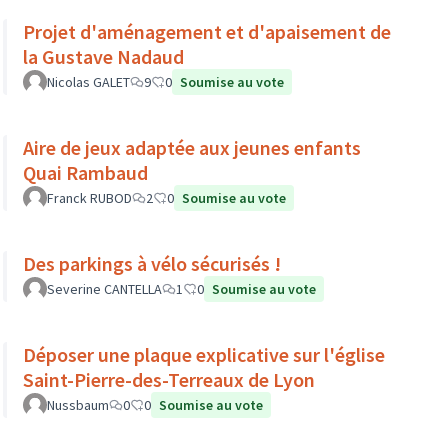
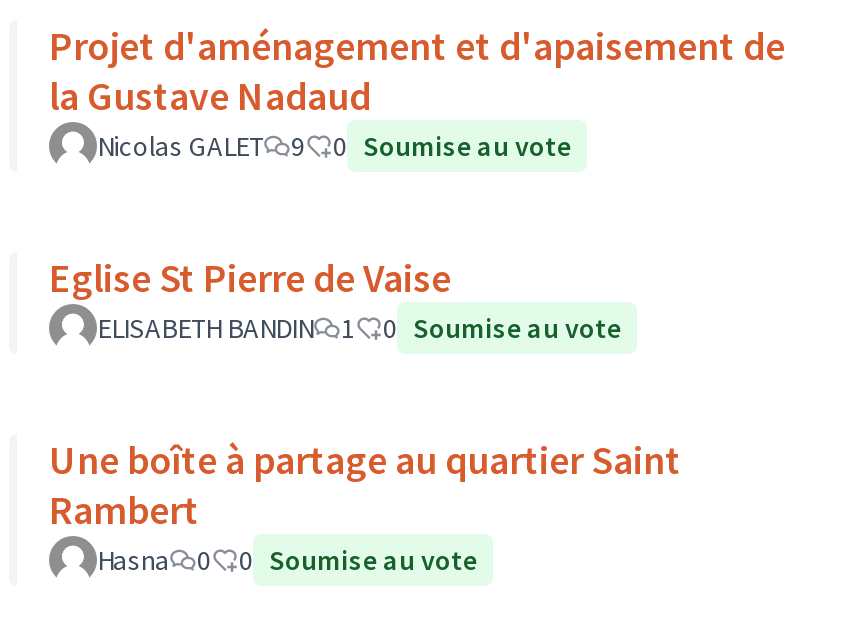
- Aire de jeux adaptée aux jeunes enfants
- Quai Rambaud
- Franck RUBOD
- 2
- 0 Soumise au vote
- Des parkings à vélo sécurisés !
- Severine CANTELLA
+ Eglise St Pierre de Vaise
+ ELISABETH BANDIN

- Déposer une plaque explicative sur l'église
- Saint-Pierre-des-Terreaux de Lyon
- Nussbaum
+ Une boîte à partage au quartier Saint
+ Rambert
+ Hasna
